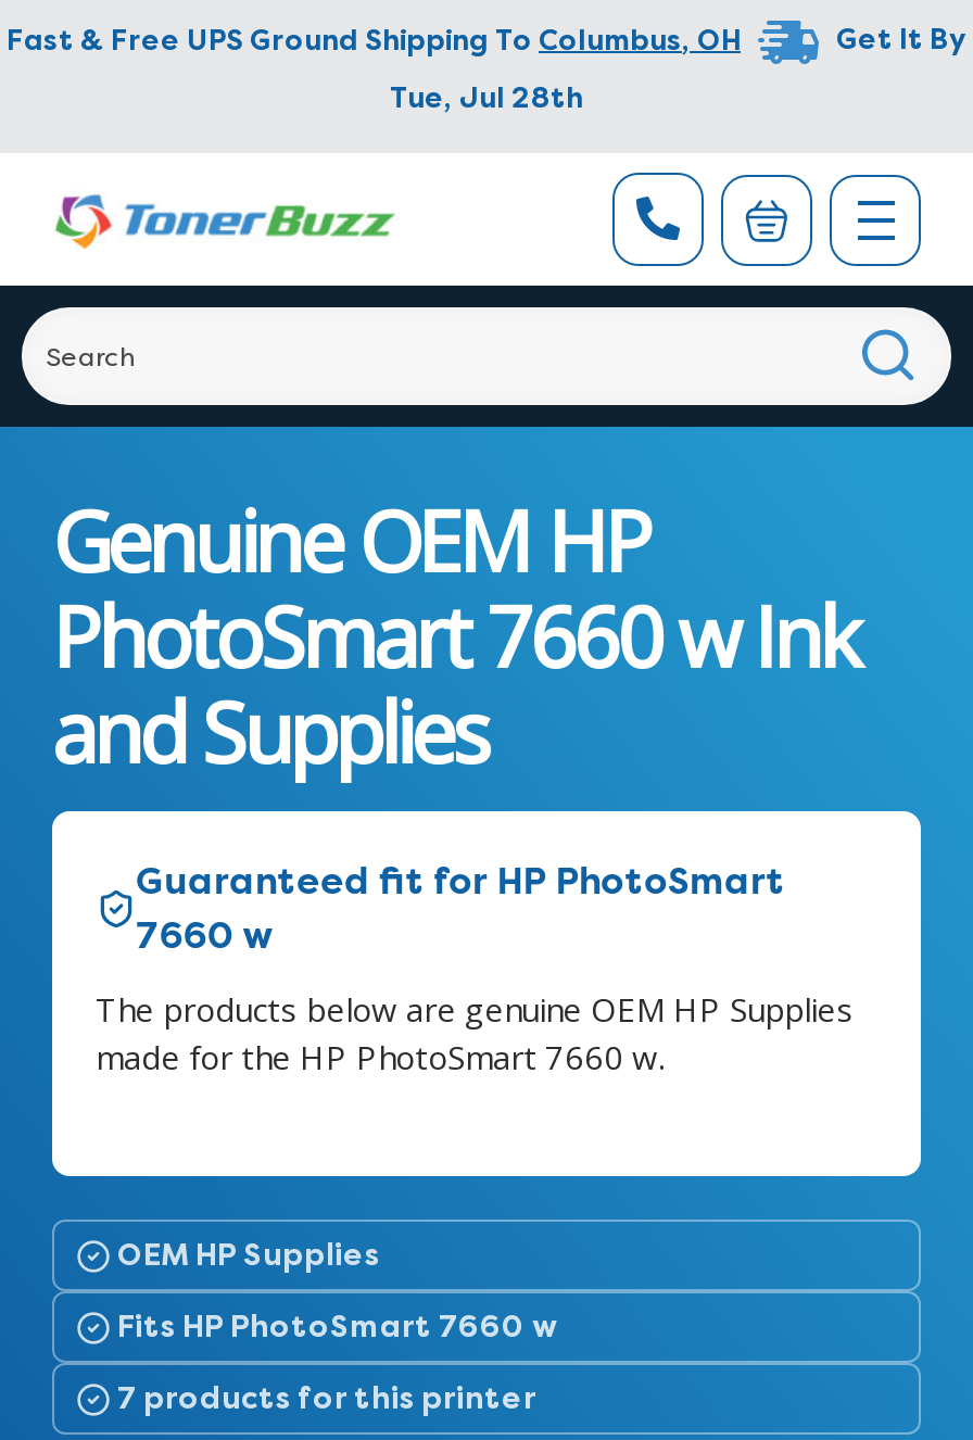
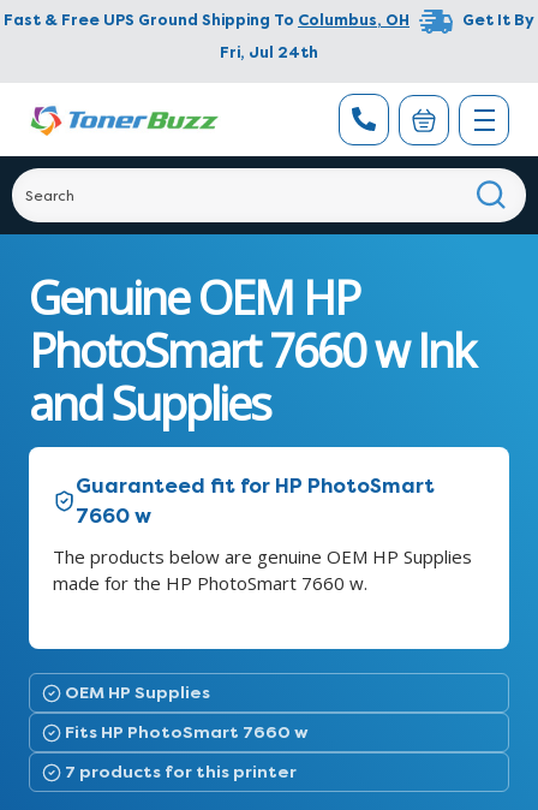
- Tue, Jul 28th
+ Fri, Jul 24th
